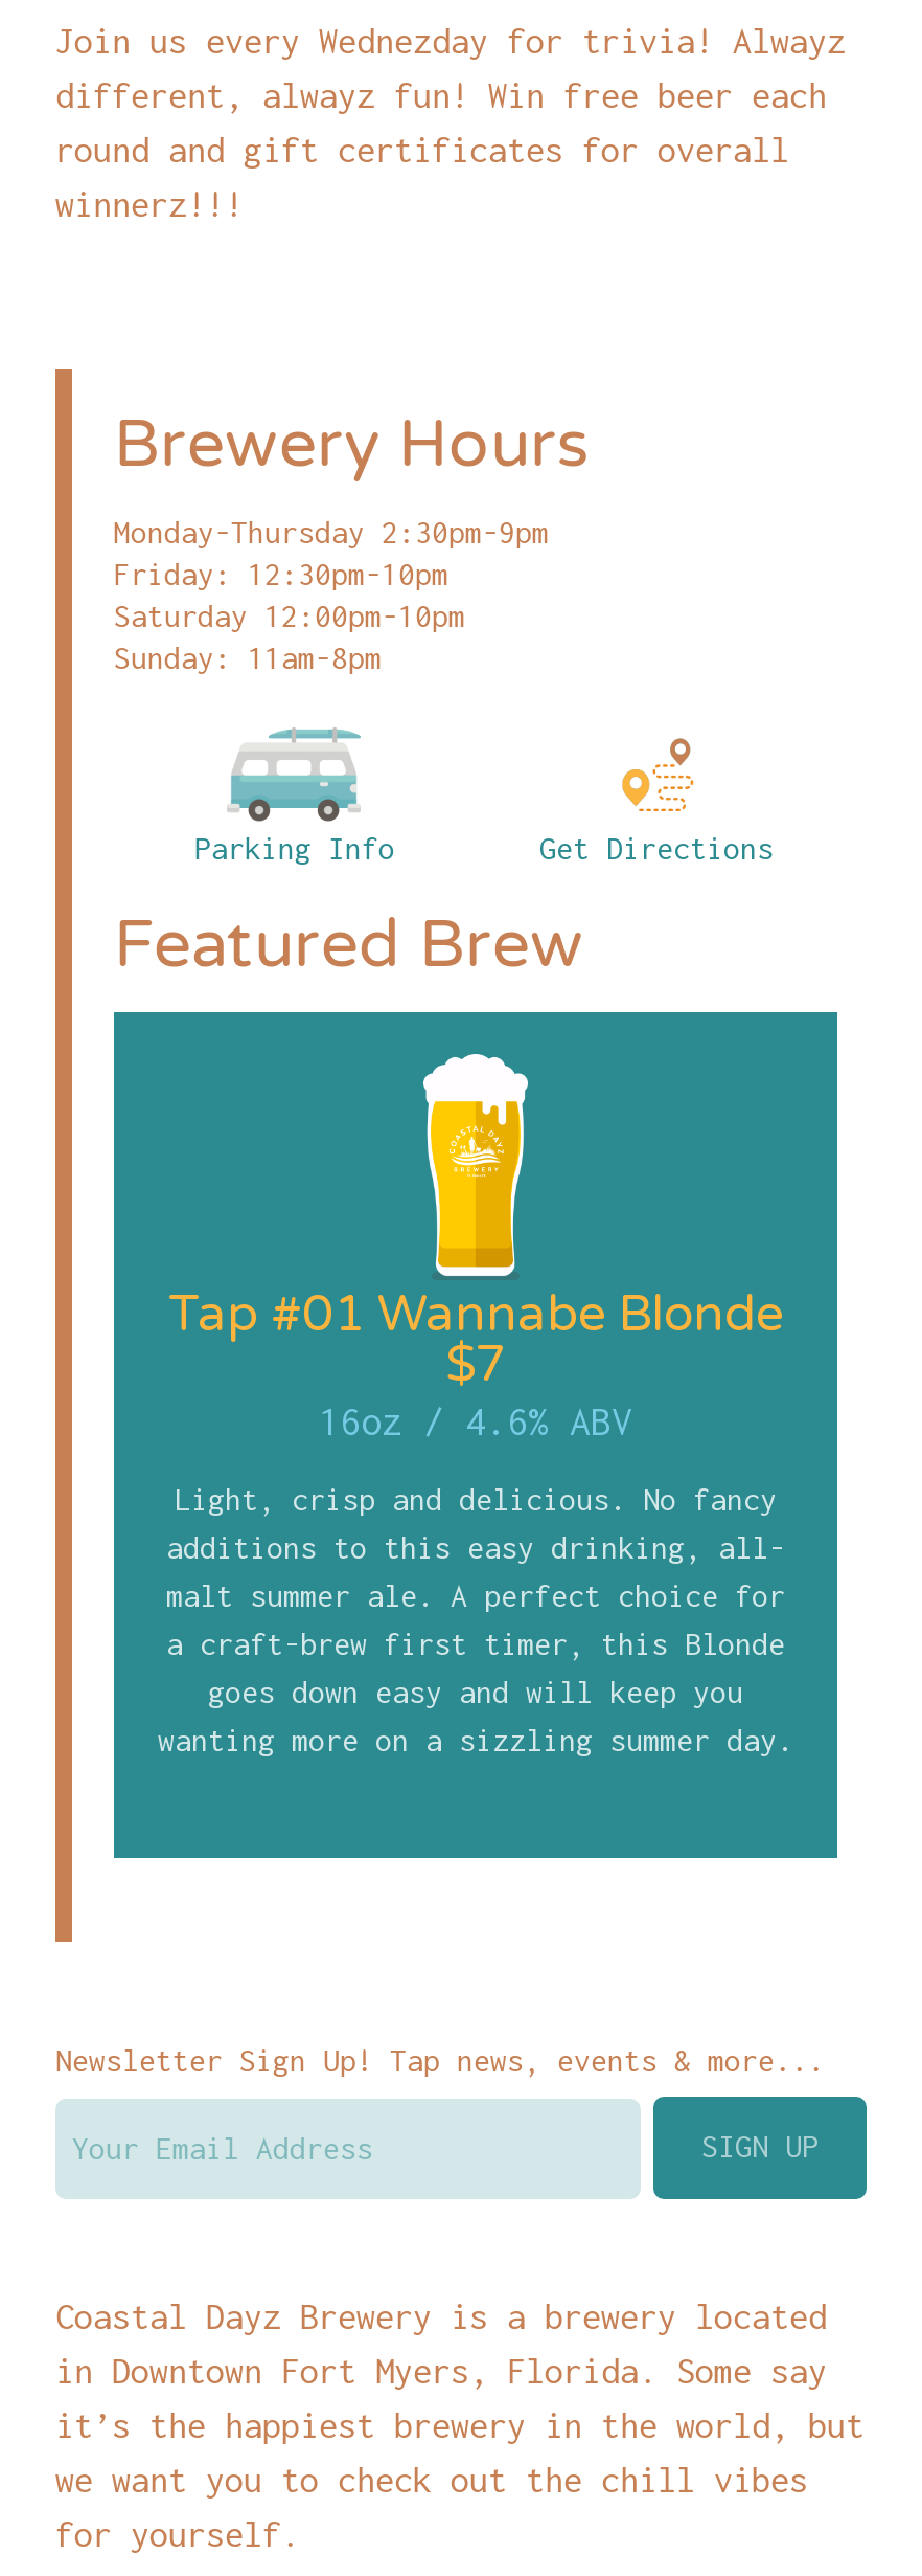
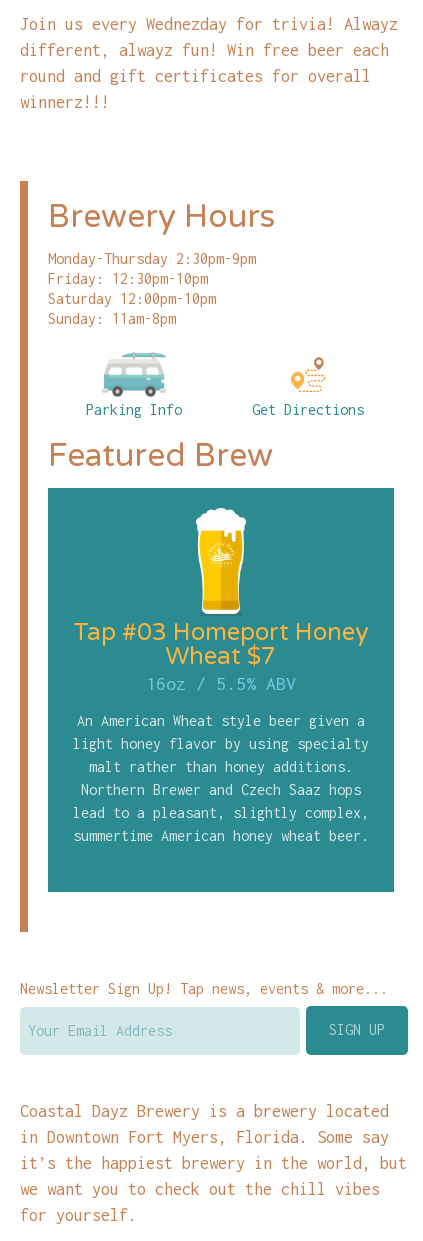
- Tap #01 Wannabe Blonde
- $7
- 16oz / 4.6% ABV
+ Tap #03 Homeport Honey
+ Wheat $7
+ 16oz / 5.5% ABV

- Light, crisp and delicious. No fancy
- additions to this easy drinking, all-
- malt summer ale. A perfect choice for
- a craft-brew first timer, this Blonde
- goes down easy and will keep you
- wanting more on a sizzling summer day.
+ An American Wheat style beer given a
+ light honey flavor by using specialty
+ malt rather than honey additions.
+ Northern Brewer and Czech Saaz hops
+ lead to a pleasant, slightly complex,
+ summertime American honey wheat beer.
